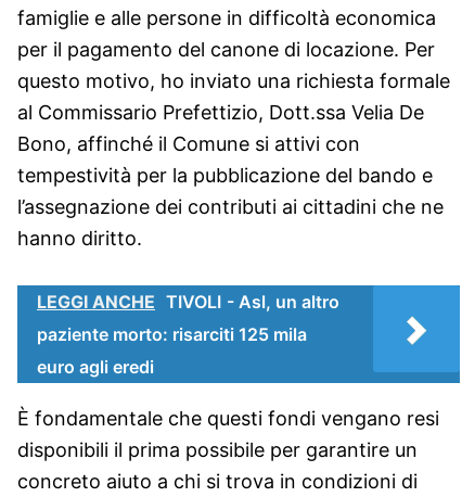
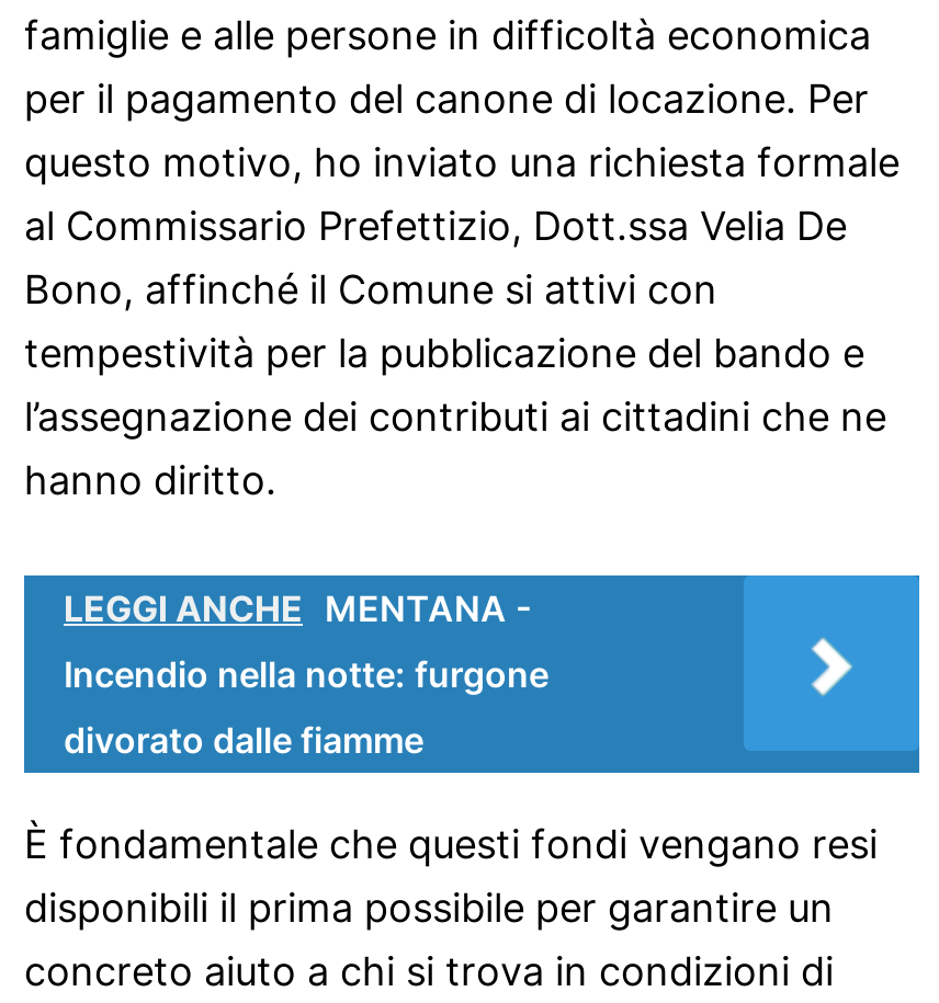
- LEGGI ANCHE TIVOLI - Asl, un altro
+ LEGGI ANCHE MENTANA -

- paziente morto: risarciti 125 mila
+ Incendio nella notte: furgone

- euro agli eredi
+ divorato dalle fiamme
